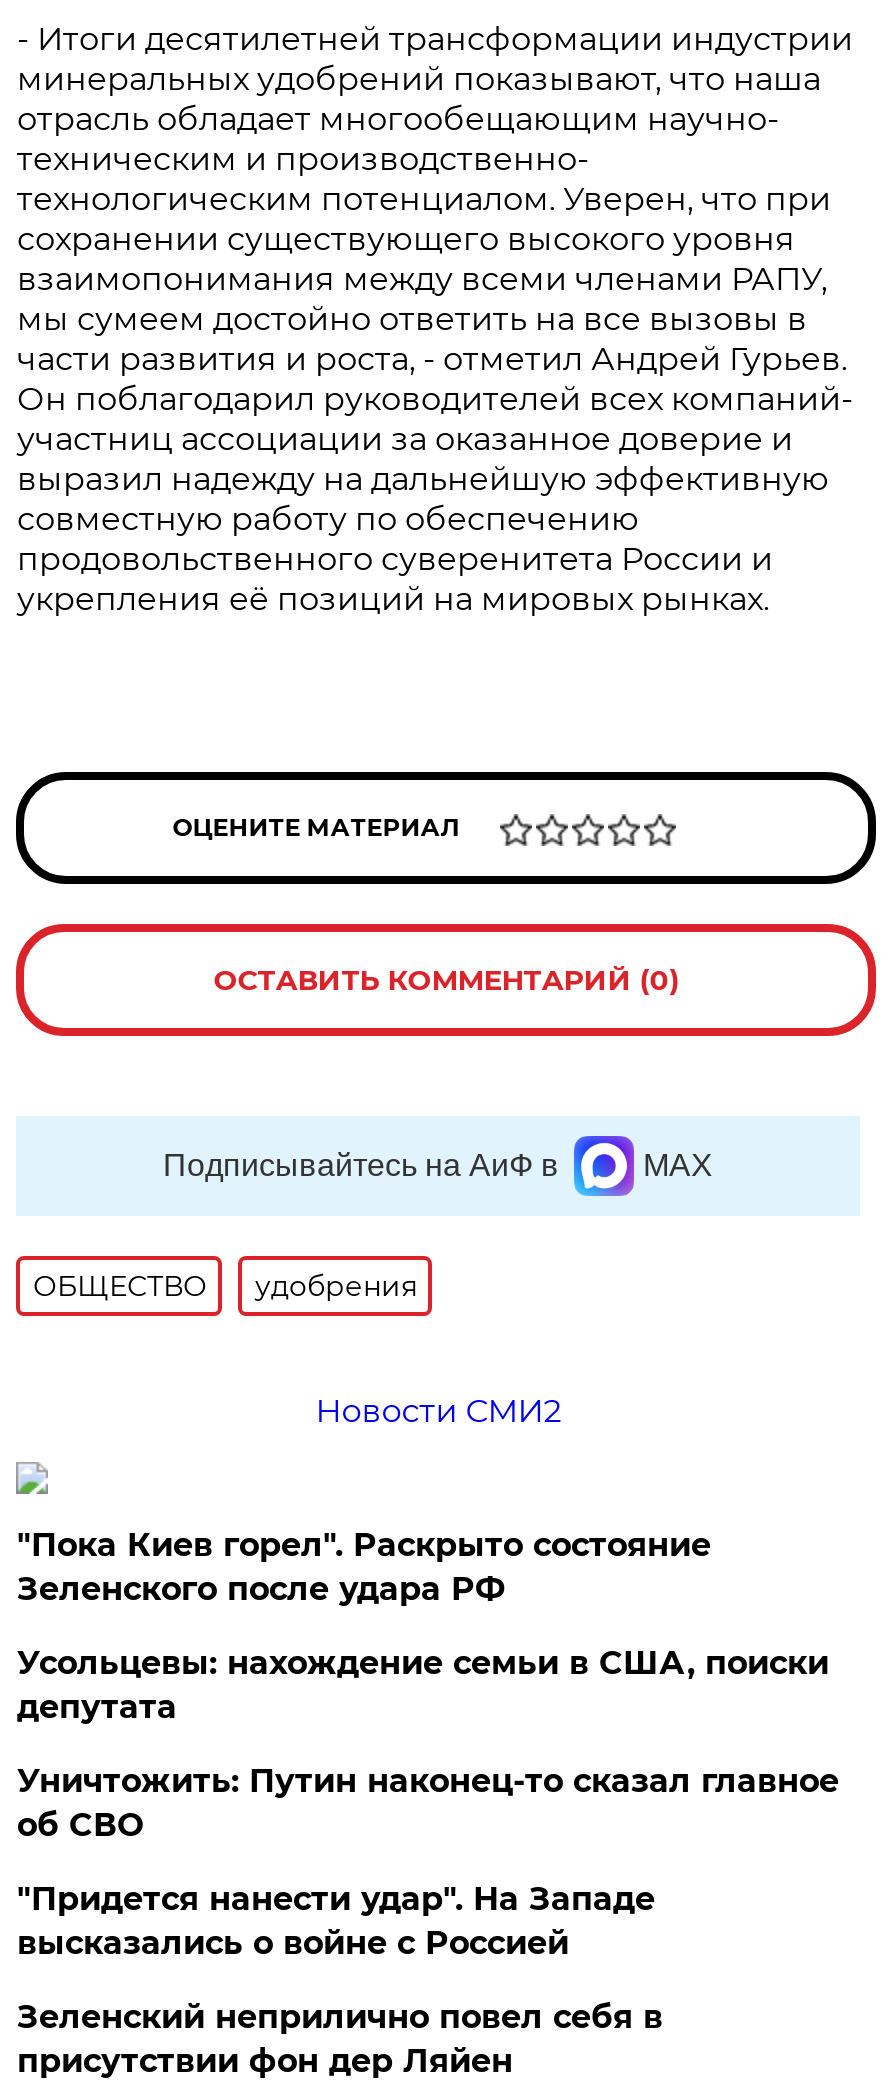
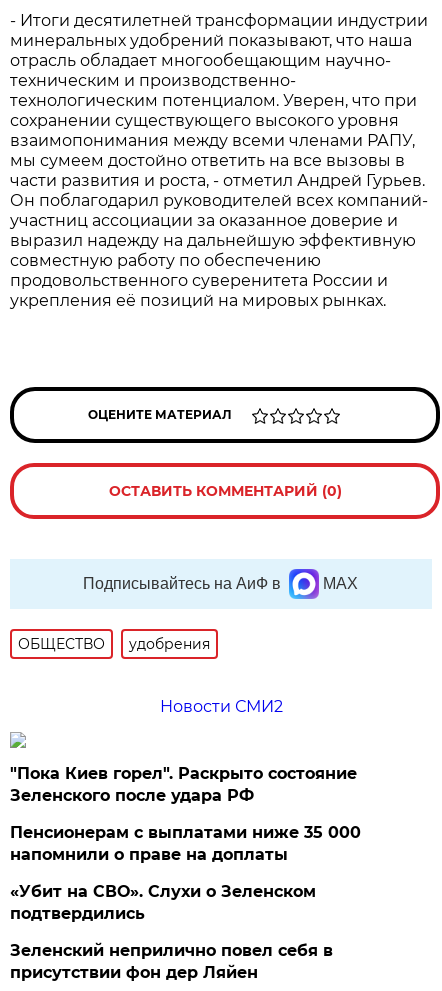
- Усольцевы: нахождение семьи в США, поиски
- депутата
- Уничтожить: Путин наконец-то сказал главное
- об СВО
- "Придется нанести удар". На Западе
- высказались о войне с Россией
+ Пенсионерам с выплатами ниже 35 000
+ напомнили о праве на доплаты
+ «Убит на СВО». Слухи о Зеленском
+ подтвердились
